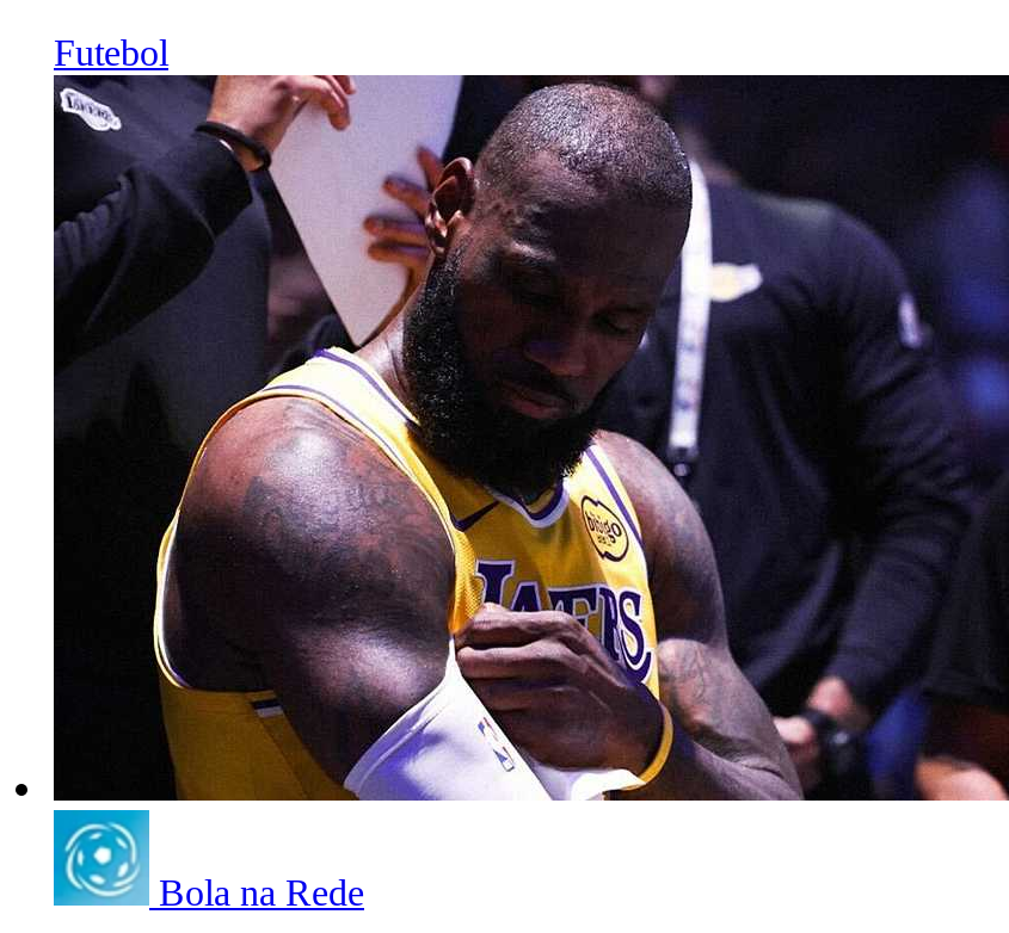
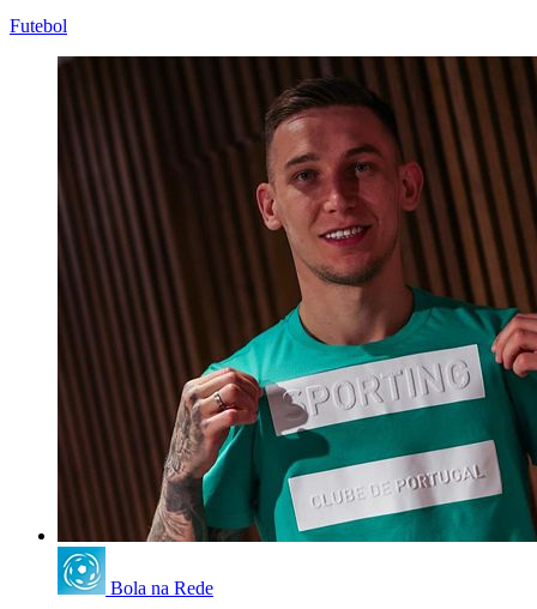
- [image]
+ [image]
